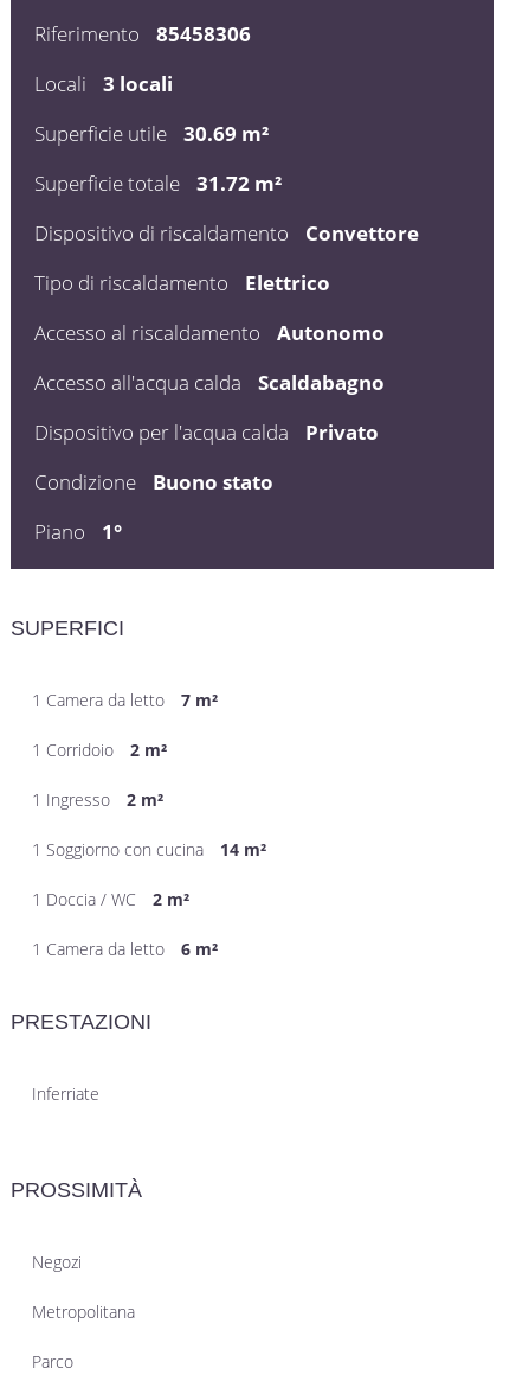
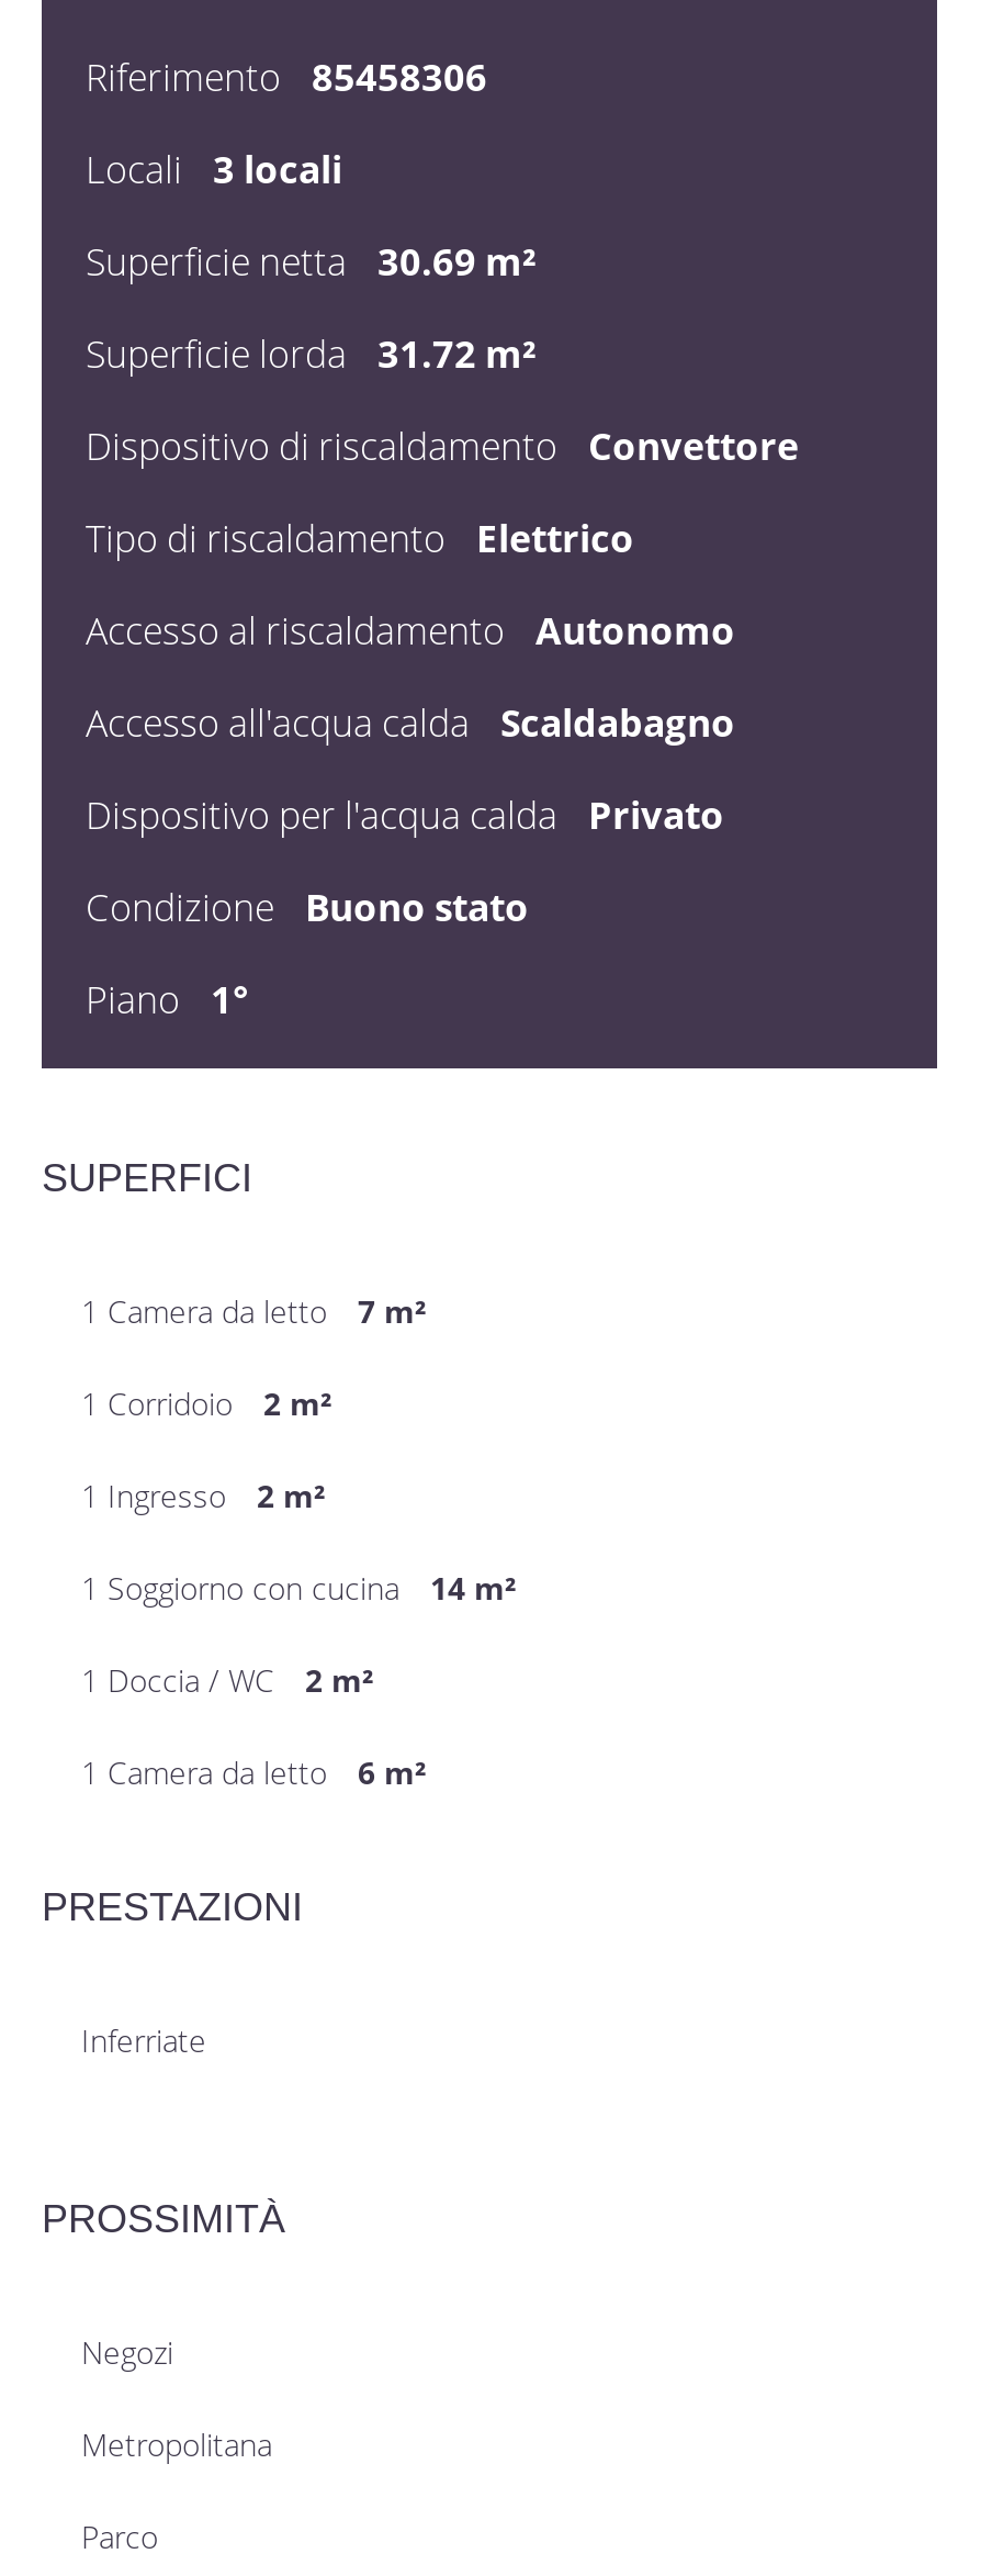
- Superficie utile 30.69 m²
+ Superficie netta 30.69 m²

- Superficie totale 31.72 m²
+ Superficie lorda 31.72 m²
